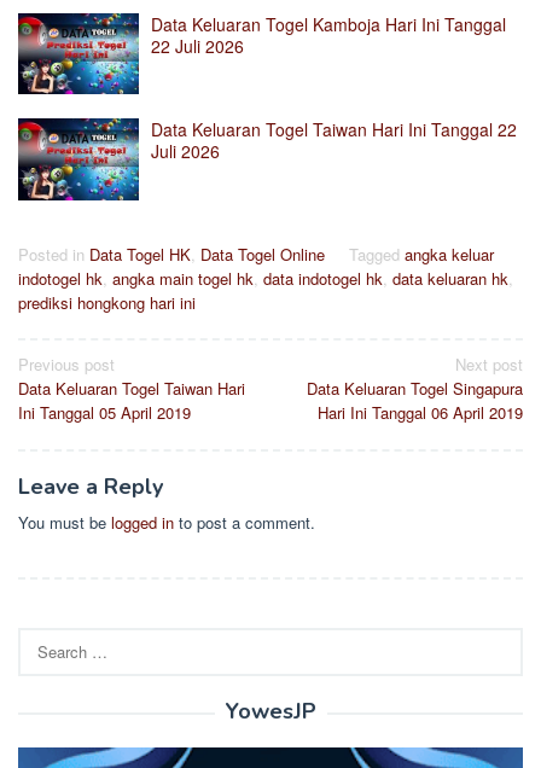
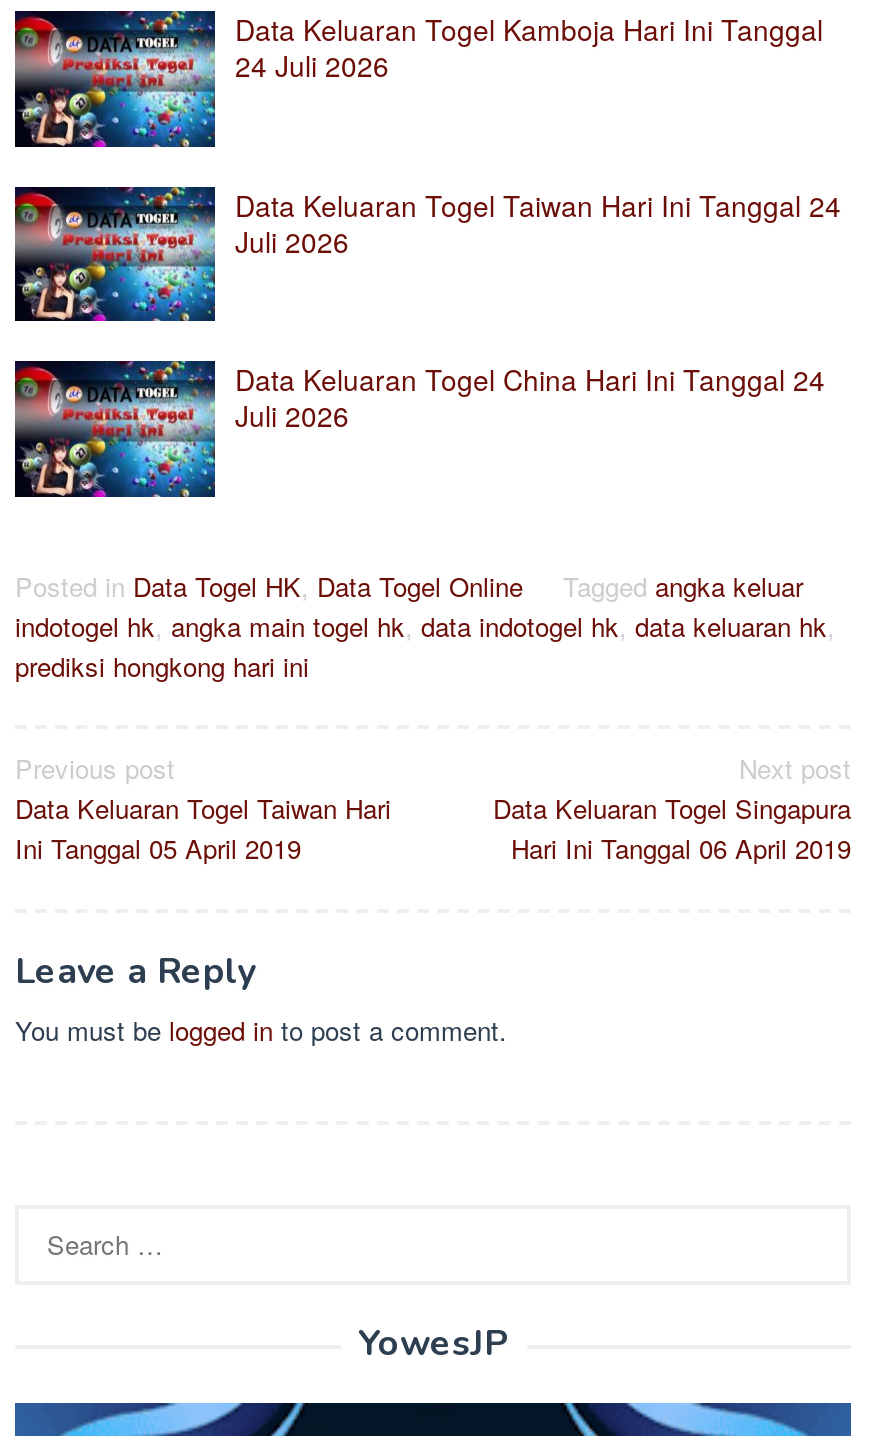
- 22 Juli 2026
- Data Keluaran Togel Taiwan Hari Ini Tanggal 22
+ 24 Juli 2026
+ Data Keluaran Togel Taiwan Hari Ini Tanggal 24
+ Juli 2026
+ Data Keluaran Togel China Hari Ini Tanggal 24
